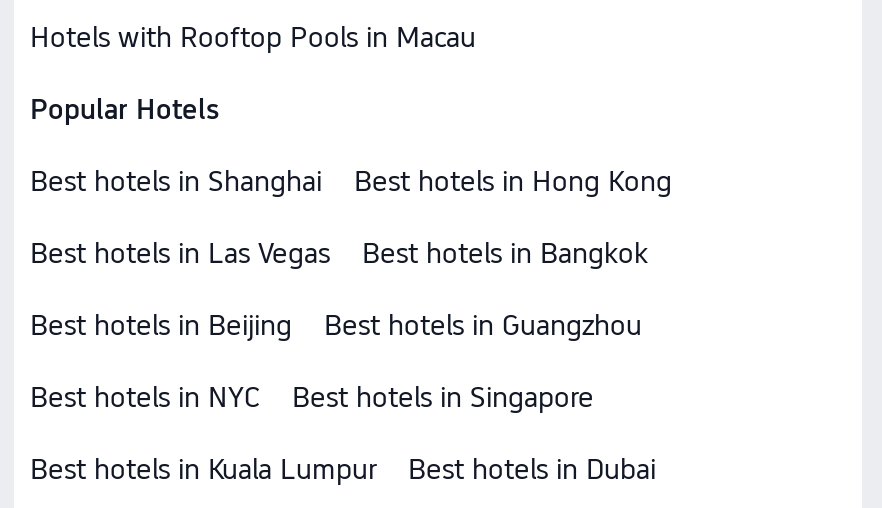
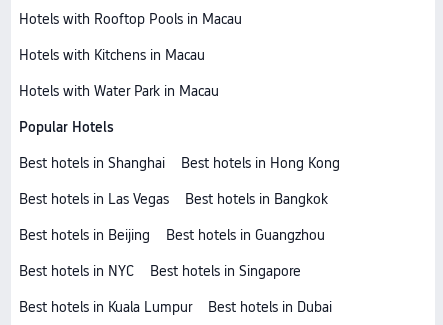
+ Hotels with Kitchens in Macau
+ Hotels with Water Park in Macau
